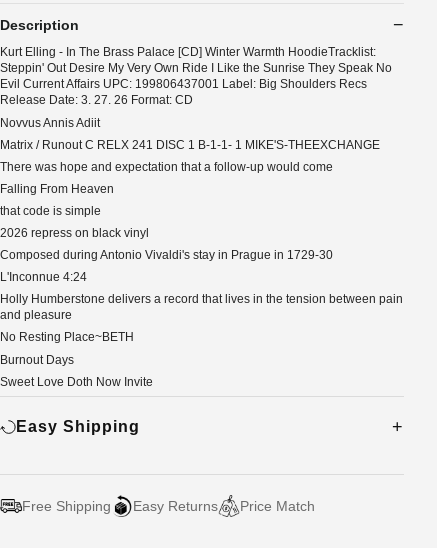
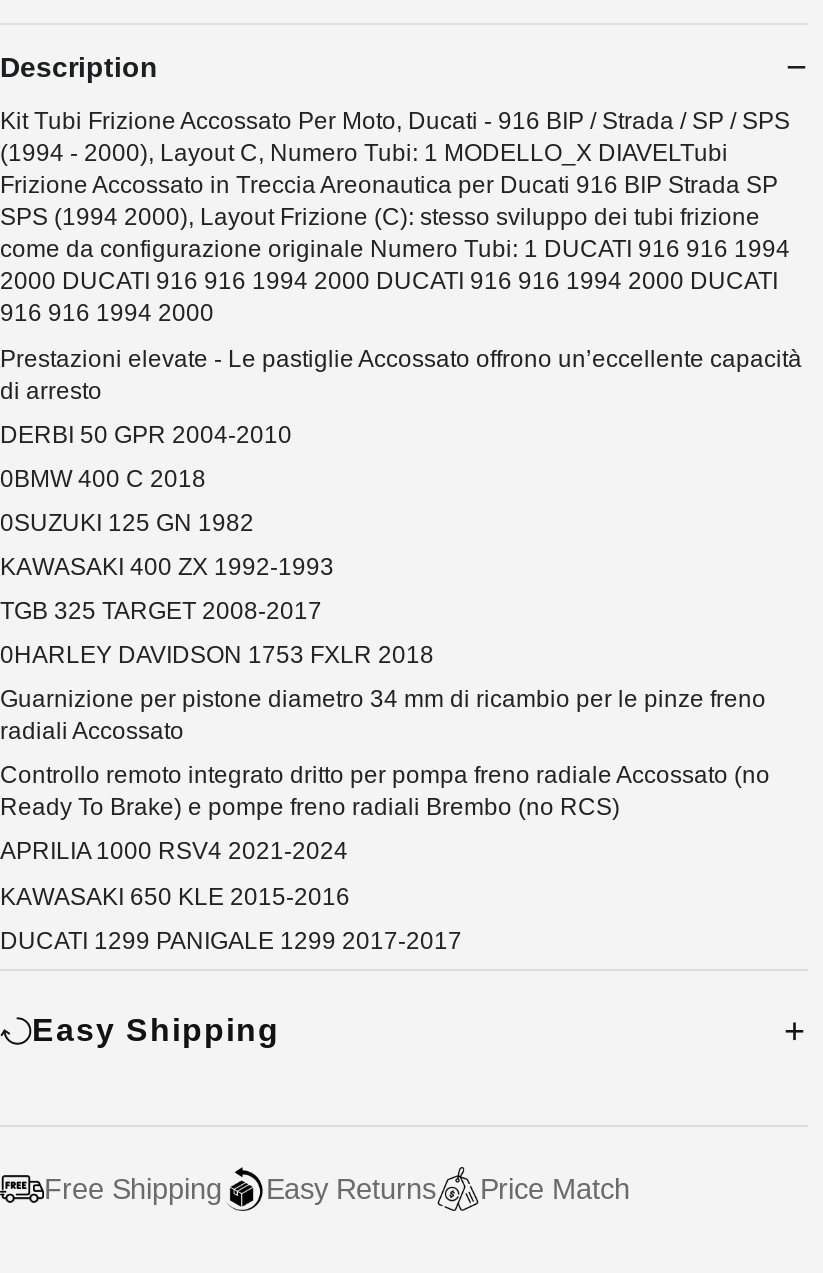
- Kurt Elling - In The Brass Palace [CD] Winter Warmth HoodieTracklist:
- Steppin' Out Desire My Very Own Ride I Like the Sunrise They Speak No
- Evil Current Affairs UPC: 199806437001 Label: Big Shoulders Recs
- Release Date: 3. 27. 26 Format: CD
+ Kit Tubi Frizione Accossato Per Moto, Ducati - 916 BIP / Strada / SP / SPS
+ (1994 - 2000), Layout C, Numero Tubi: 1 MODELLO_X DIAVELTubi
+ Frizione Accossato in Treccia Areonautica per Ducati 916 BIP Strada SP
+ SPS (1994 2000), Layout Frizione (C): stesso sviluppo dei tubi frizione
+ come da configurazione originale Numero Tubi: 1 DUCATI 916 916 1994
+ 2000 DUCATI 916 916 1994 2000 DUCATI 916 916 1994 2000 DUCATI
+ 916 916 1994 2000

- Novvus Annis Adiit
+ Prestazioni elevate - Le pastiglie Accossato offrono un’eccellente capacità
+ di arresto

- Matrix / Runout C RELX 241 DISC 1 B-1-1- 1 MIKE'S-THEEXCHANGE
+ DERBI 50 GPR 2004-2010

- There was hope and expectation that a follow-up would come
+ 0BMW 400 C 2018

- Falling From Heaven
+ 0SUZUKI 125 GN 1982

- that code is simple
+ KAWASAKI 400 ZX 1992-1993

- 2026 repress on black vinyl
+ TGB 325 TARGET 2008-2017

- Composed during Antonio Vivaldi's stay in Prague in 1729-30
+ 0HARLEY DAVIDSON 1753 FXLR 2018

- L'Inconnue 4:24
+ Guarnizione per pistone diametro 34 mm di ricambio per le pinze freno
+ radiali Accossato

- Holly Humberstone delivers a record that lives in the tension between pain
- and pleasure
+ Controllo remoto integrato dritto per pompa freno radiale Accossato (no
+ Ready To Brake) e pompe freno radiali Brembo (no RCS)

- No Resting Place~BETH
+ APRILIA 1000 RSV4 2021-2024

- Burnout Days
+ KAWASAKI 650 KLE 2015-2016

- Sweet Love Doth Now Invite
+ DUCATI 1299 PANIGALE 1299 2017-2017
